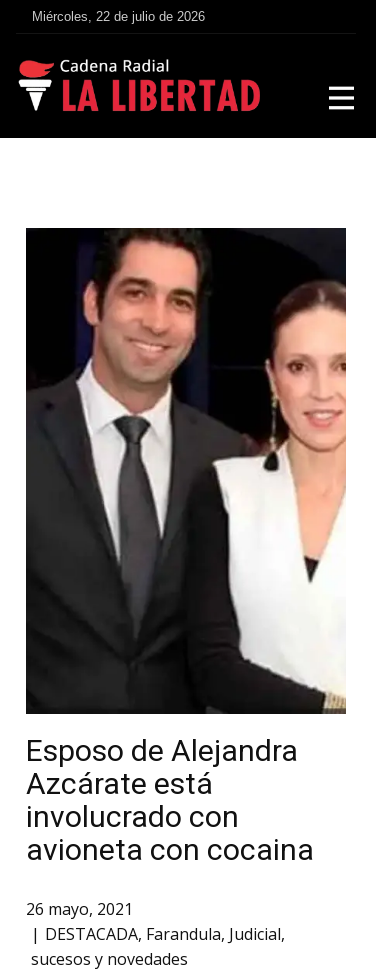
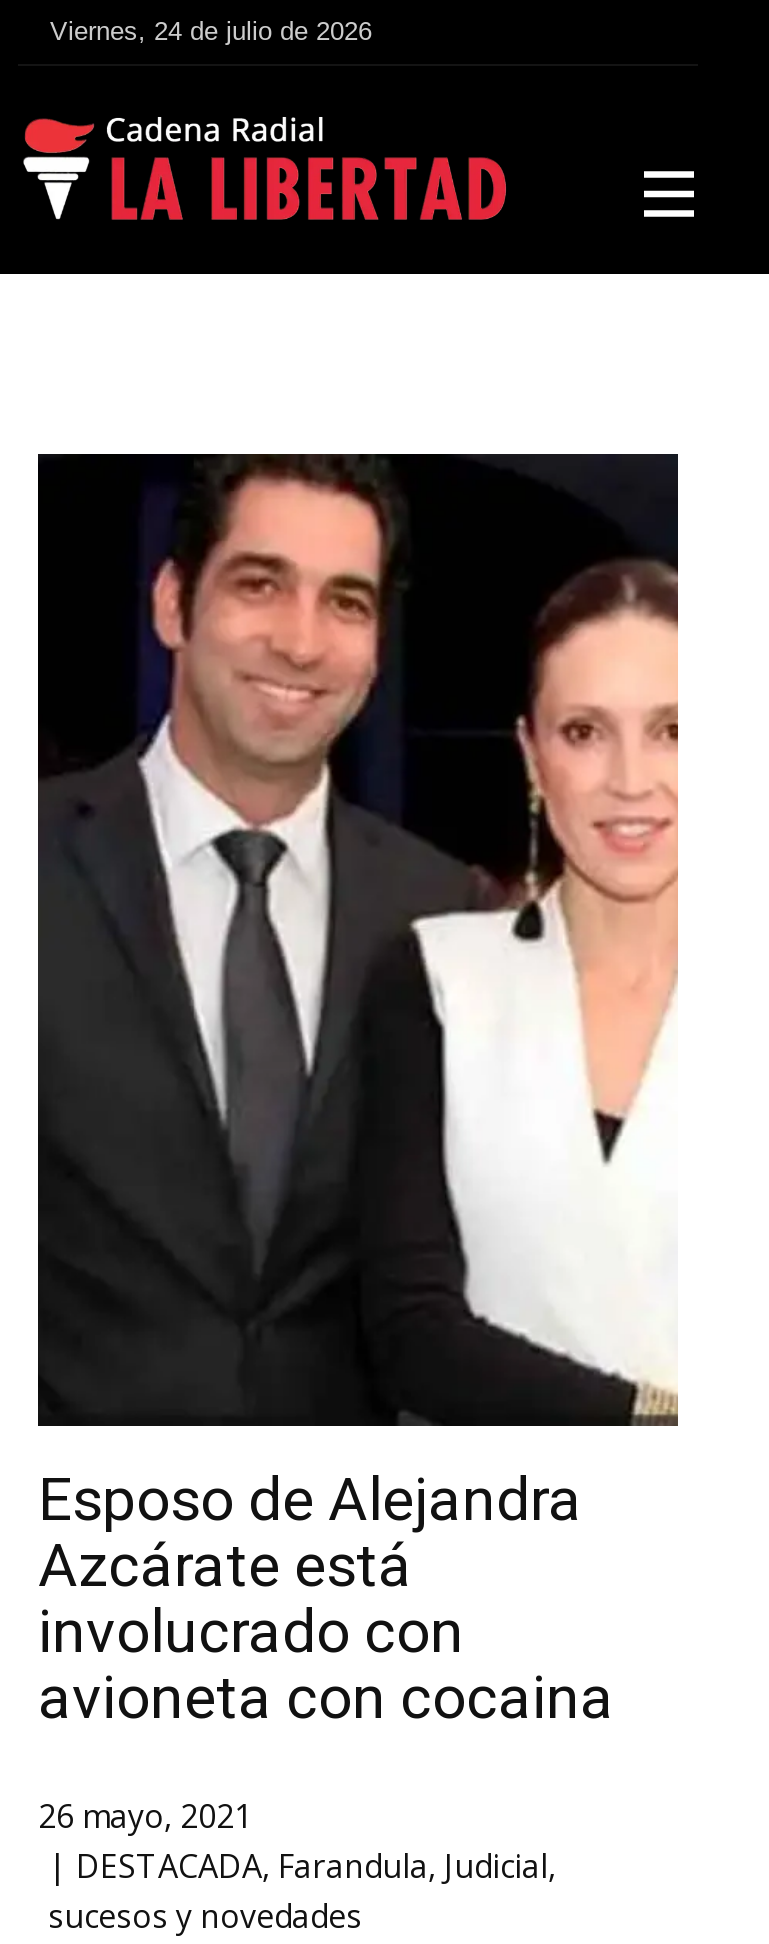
- Miércoles, 22 de julio de 2026
+ Viernes, 24 de julio de 2026
